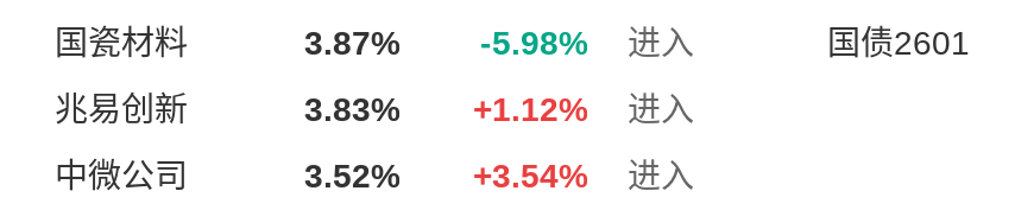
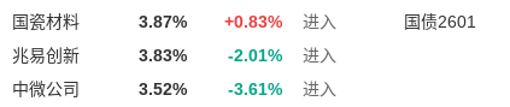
- -5.98%
+ +0.83%

- +1.12%
+ -2.01%

- +3.54%
+ -3.61%
